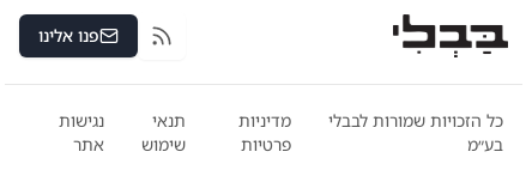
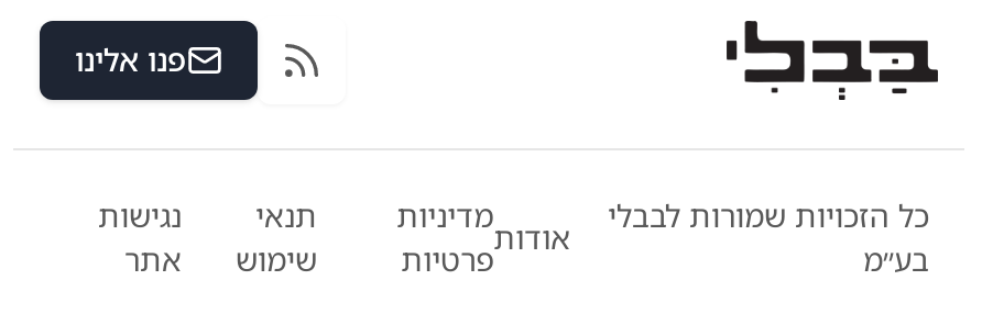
+ אודות
